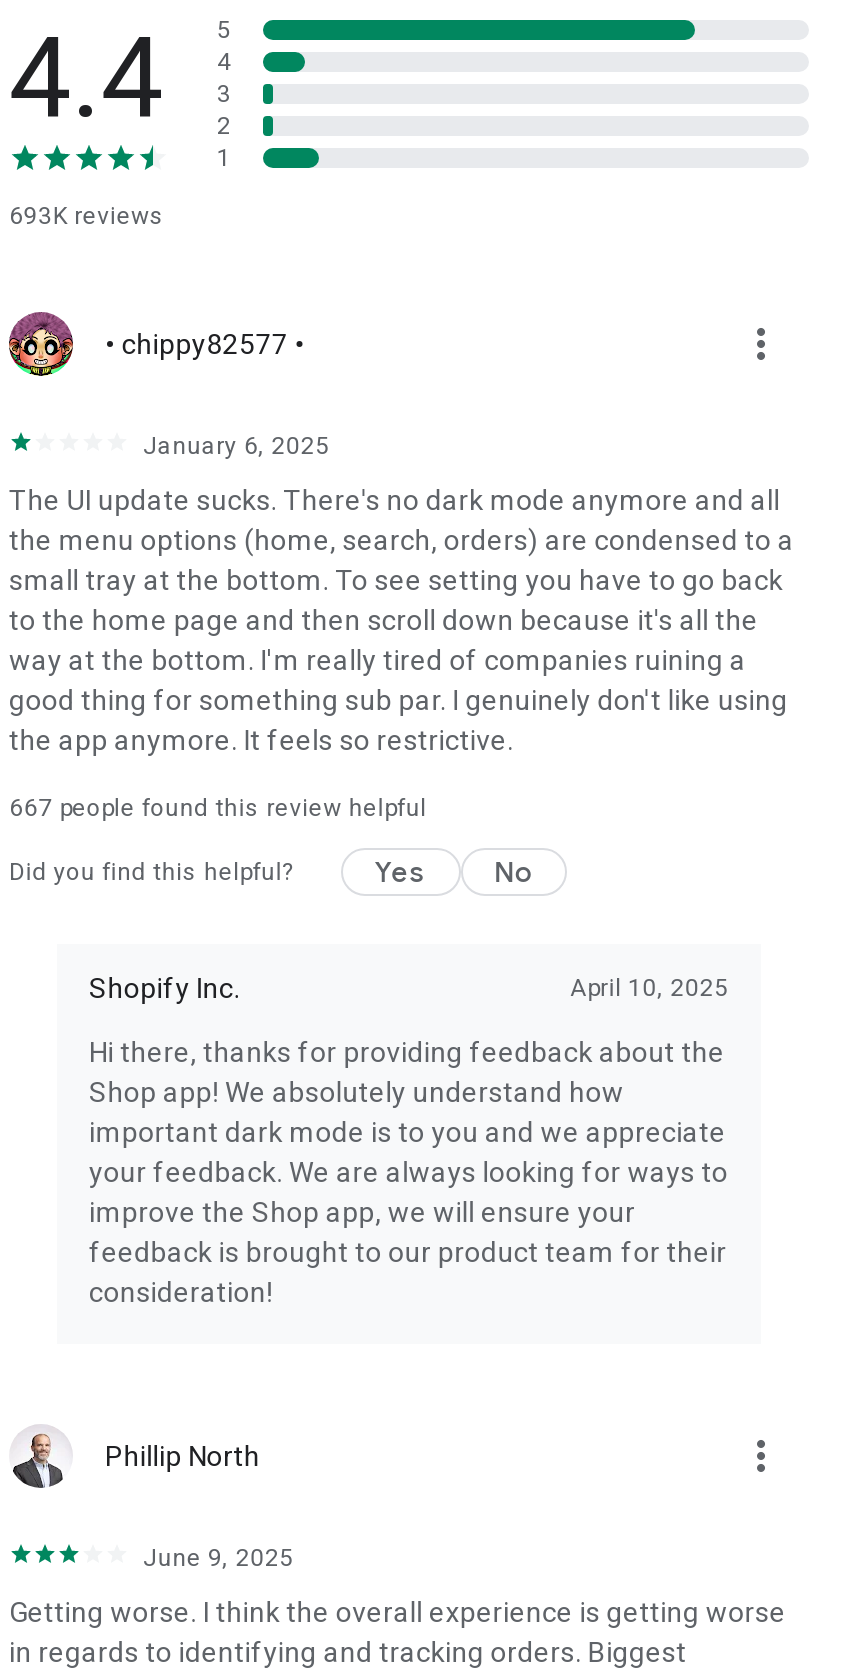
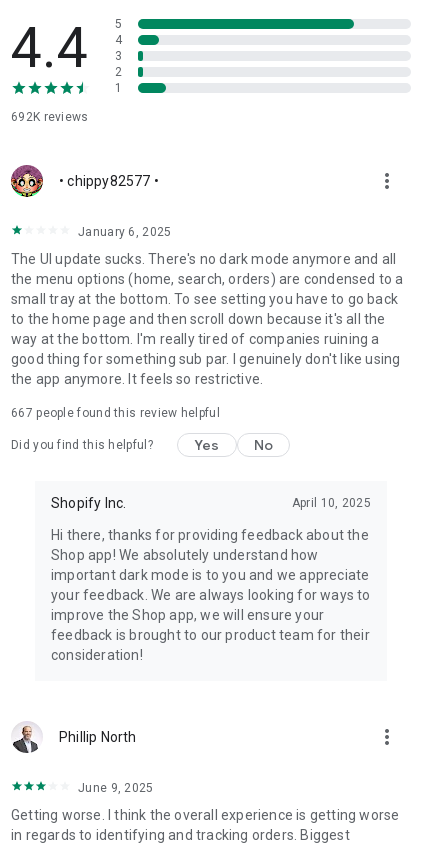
- 693K reviews
+ 692K reviews
